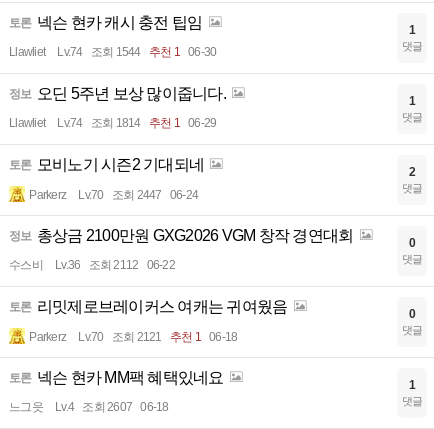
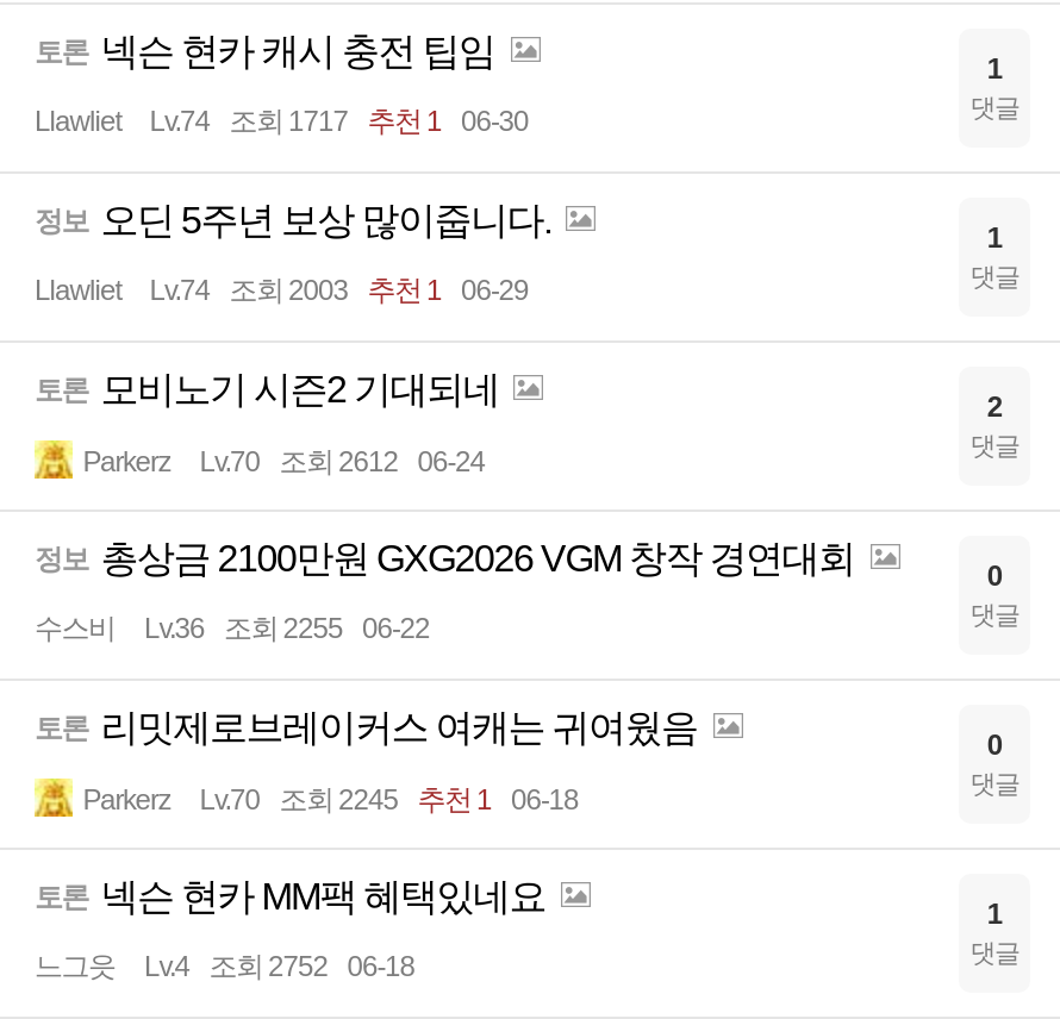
- Llawliet Lv.74 조회 1544 추천 1 06-30
+ Llawliet Lv.74 조회 1717 추천 1 06-30

- Llawliet Lv.74 조회 1814 추천 1 06-29
+ Llawliet Lv.74 조회 2003 추천 1 06-29

- Parkerz Lv.70 조회 2447 06-24
+ Parkerz Lv.70 조회 2612 06-24

- 수스비 Lv.36 조회 2112 06-22
+ 수스비 Lv.36 조회 2255 06-22

- Parkerz Lv.70 조회 2121 추천 1 06-18
+ Parkerz Lv.70 조회 2245 추천 1 06-18

- Lv.4 조회 2607 06-18
+ Lv.4 조회 2752 06-18
